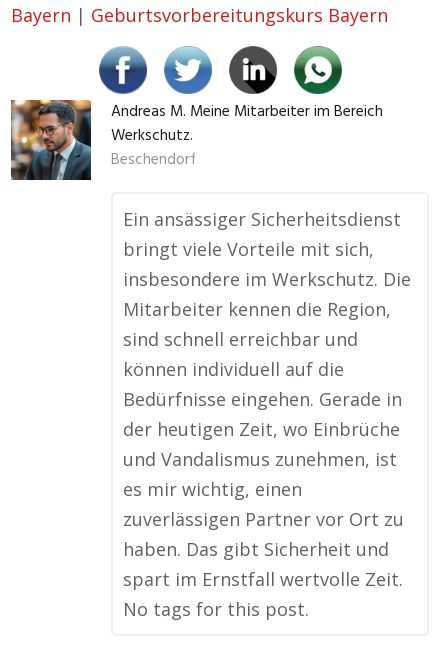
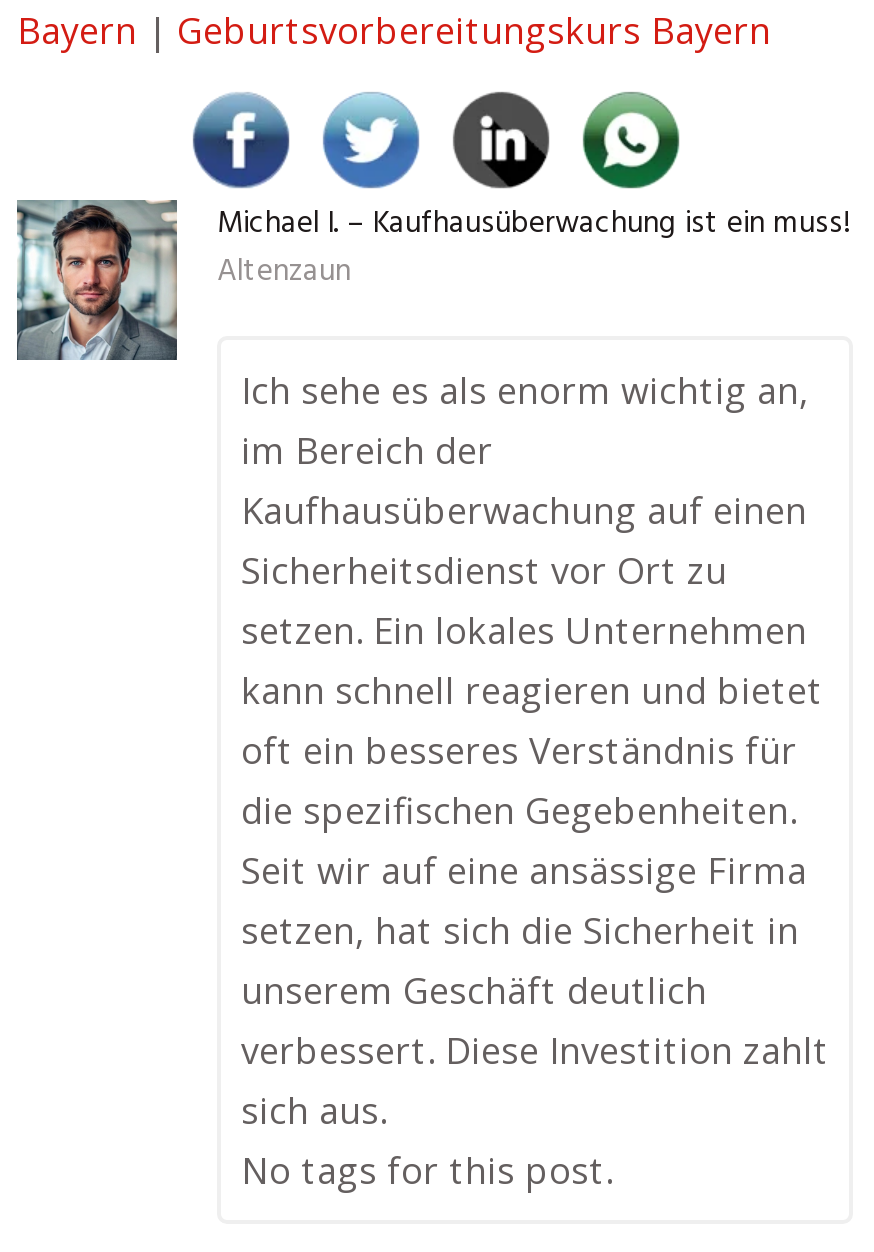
- [image]
- Andreas M. Meine Mitarbeiter im Bereich
- Werkschutz.
- Beschendorf
+ [image]
+ Michael I. – Kaufhausüberwachung ist ein muss!
+ Altenzaun

- Ein ansässiger Sicherheitsdienst
- bringt viele Vorteile mit sich,
- insbesondere im Werkschutz. Die
- Mitarbeiter kennen die Region,
- sind schnell erreichbar und
- können individuell auf die
- Bedürfnisse eingehen. Gerade in
- der heutigen Zeit, wo Einbrüche
- und Vandalismus zunehmen, ist
- es mir wichtig, einen
- zuverlässigen Partner vor Ort zu
- haben. Das gibt Sicherheit und
- spart im Ernstfall wertvolle Zeit.
+ Ich sehe es als enorm wichtig an,
+ im Bereich der
+ Kaufhausüberwachung auf einen
+ Sicherheitsdienst vor Ort zu
+ setzen. Ein lokales Unternehmen
+ kann schnell reagieren und bietet
+ oft ein besseres Verständnis für
+ die spezifischen Gegebenheiten.
+ Seit wir auf eine ansässige Firma
+ setzen, hat sich die Sicherheit in
+ unserem Geschäft deutlich
+ verbessert. Diese Investition zahlt
+ sich aus.
